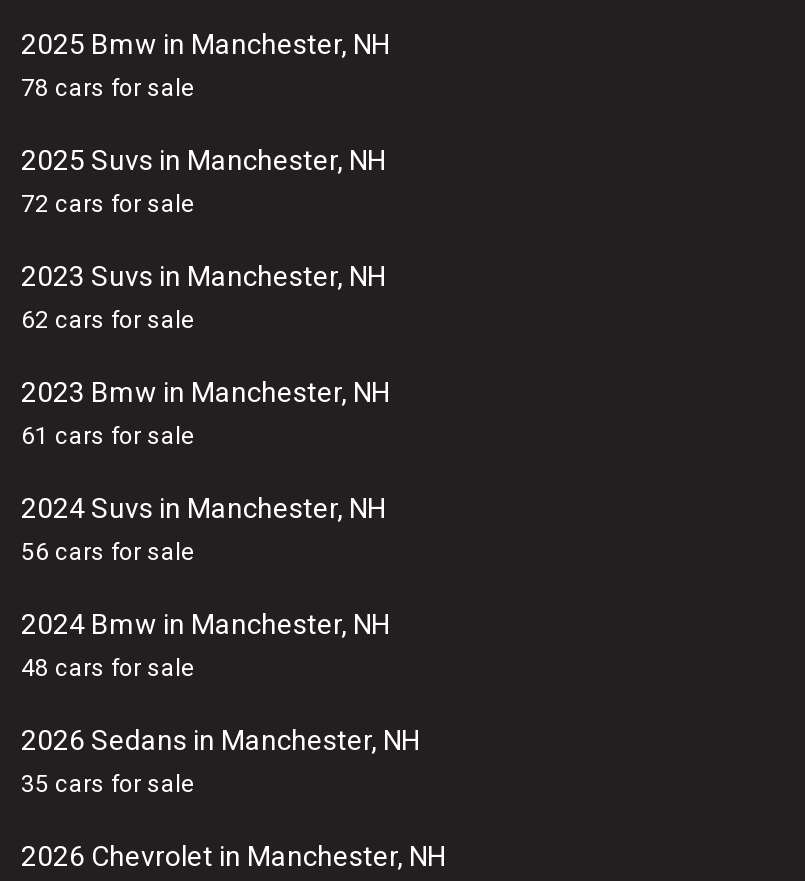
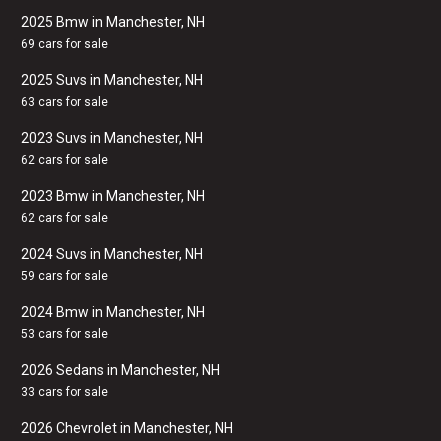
- 78 cars for sale
+ 69 cars for sale

- 72 cars for sale
+ 63 cars for sale

- 61 cars for sale
+ 62 cars for sale

- 56 cars for sale
+ 59 cars for sale

- 48 cars for sale
+ 53 cars for sale

- 35 cars for sale
+ 33 cars for sale
